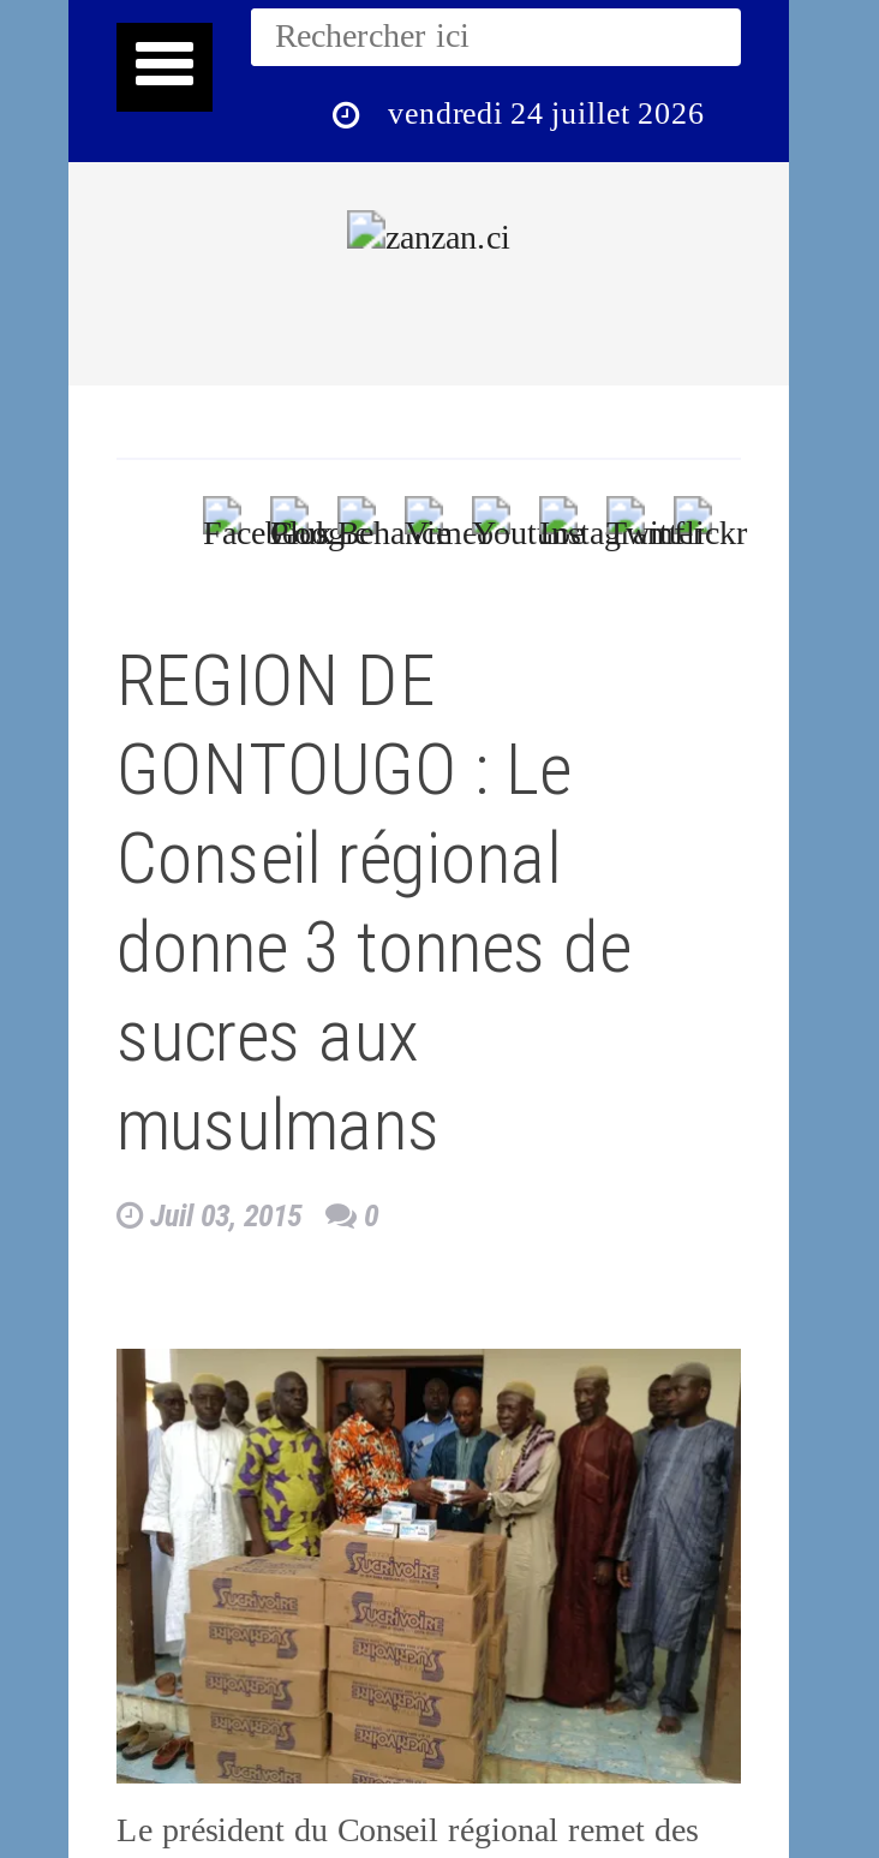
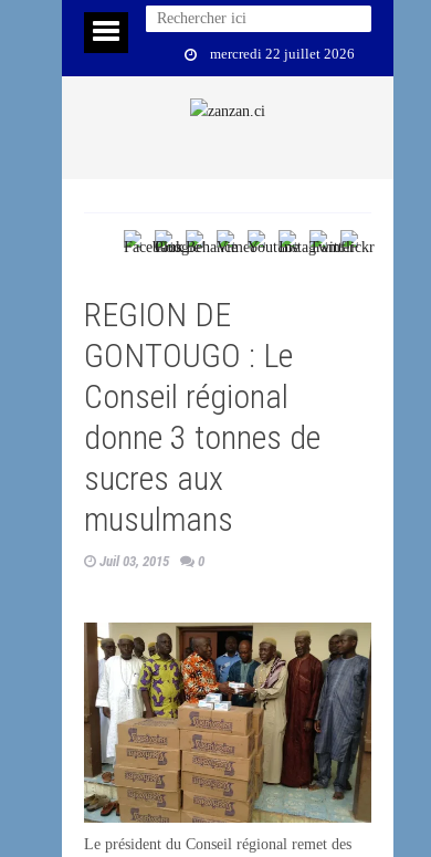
- vendredi 24 juillet 2026
+ mercredi 22 juillet 2026
